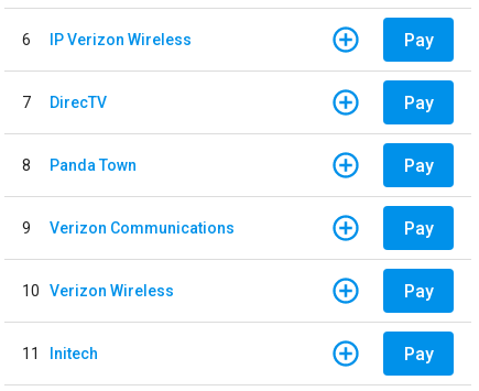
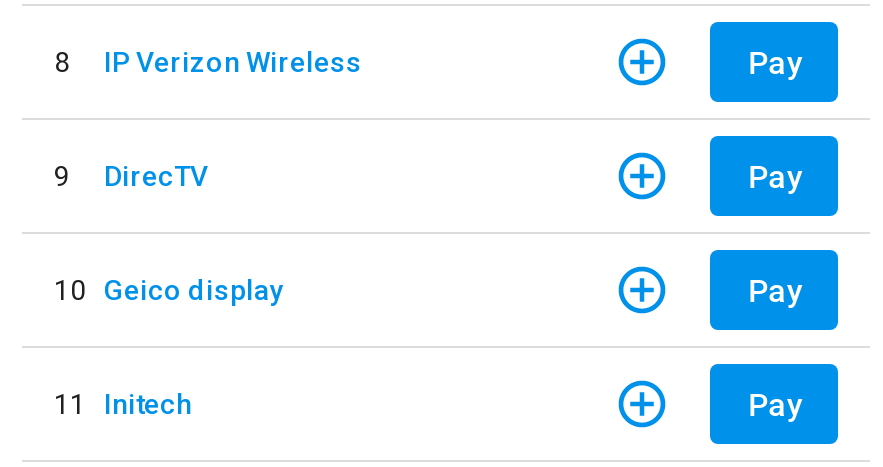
- 6 IP Verizon Wireless
+ 8 IP Verizon Wireless

- 7 DirecTV
+ 9 DirecTV

- 8
- Panda Town
- Pay
- 9
- Verizon Communications
- Pay
- 10 Verizon Wireless
+ 10 Geico display
